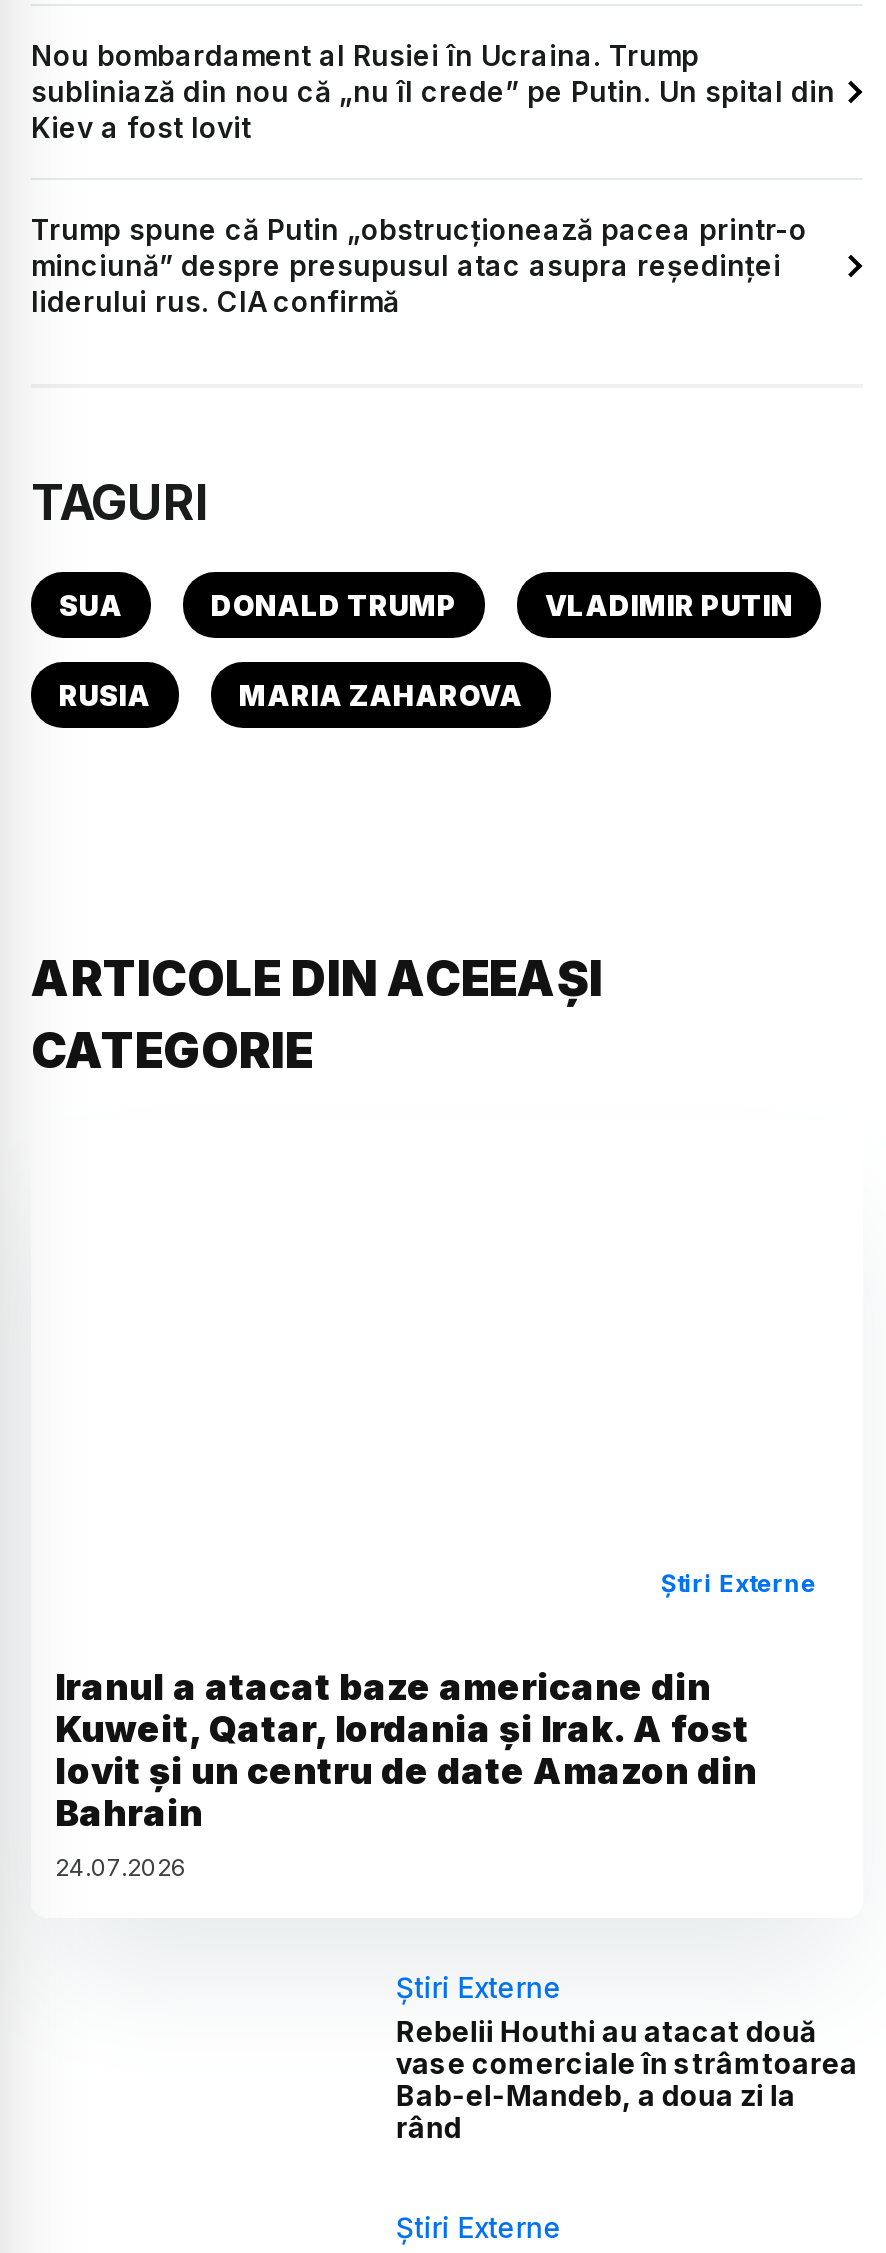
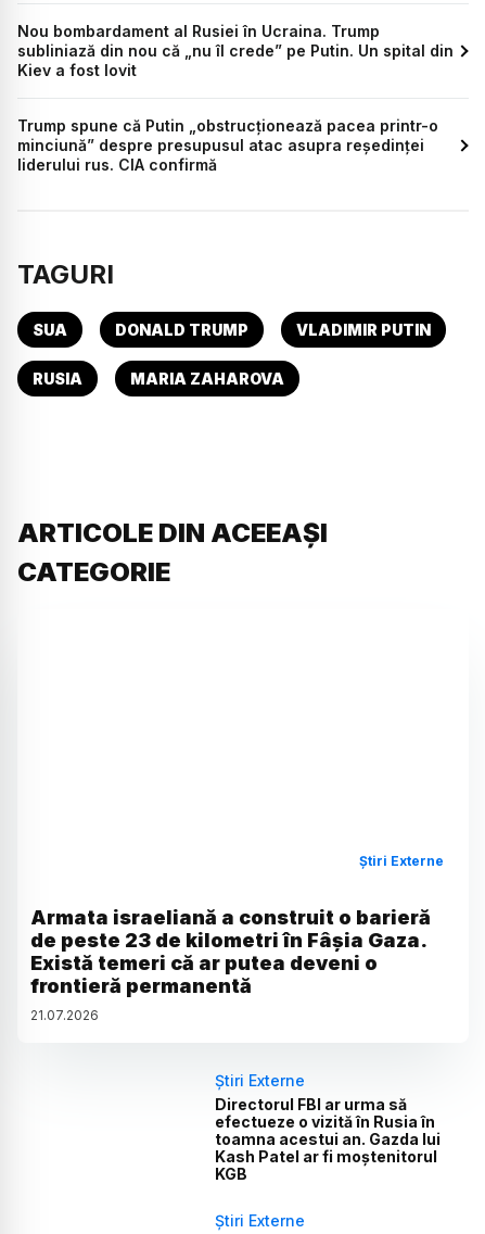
- Iranul a atacat baze americane din
- Kuweit, Qatar, Iordania și Irak. A fost
- lovit și un centru de date Amazon din
- Bahrain
- 24.07.2026
+ Armata israeliană a construit o barieră
+ de peste 23 de kilometri în Fâșia Gaza.
+ Există temeri că ar putea deveni o
+ frontieră permanentă
+ 21.07.2026

- Rebelii Houthi au atacat două
- vase comerciale în strâmtoarea
- Bab-el-Mandeb, a doua zi la
- rând
+ Directorul FBI ar urma să
+ efectueze o vizită în Rusia în
+ toamna acestui an. Gazda lui
+ Kash Patel ar fi moștenitorul
+ KGB
